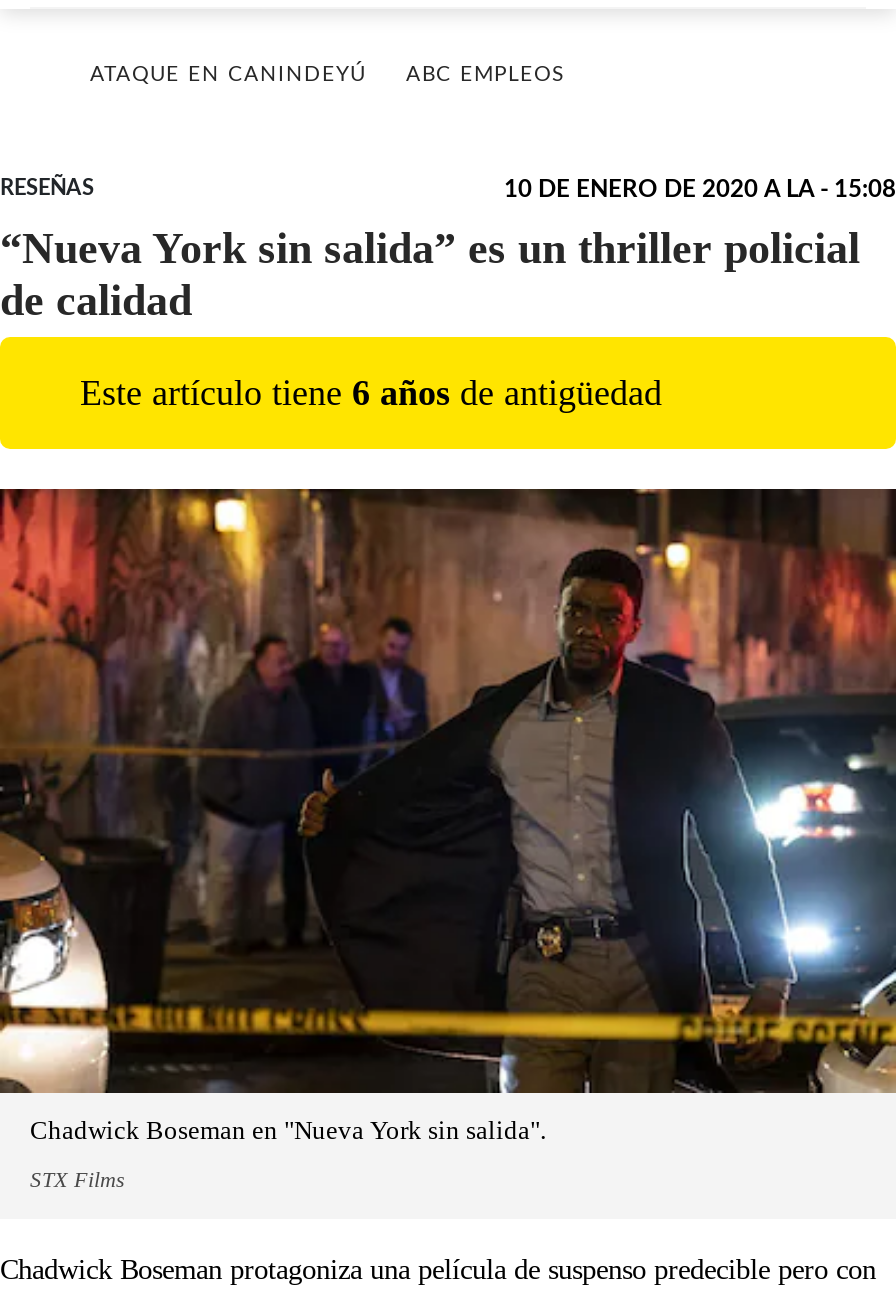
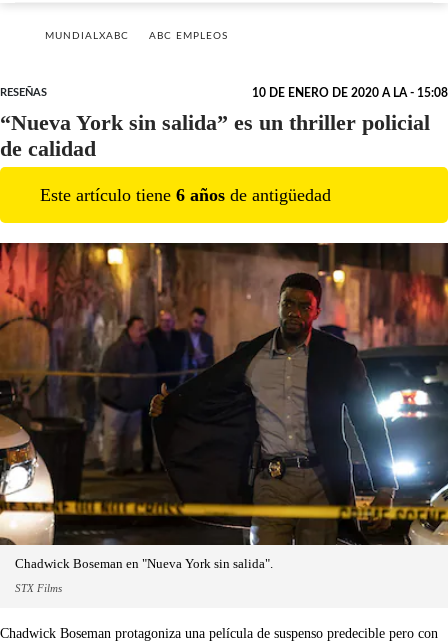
- ATAQUE EN CANINDEYÚ
+ MUNDIALXABC
